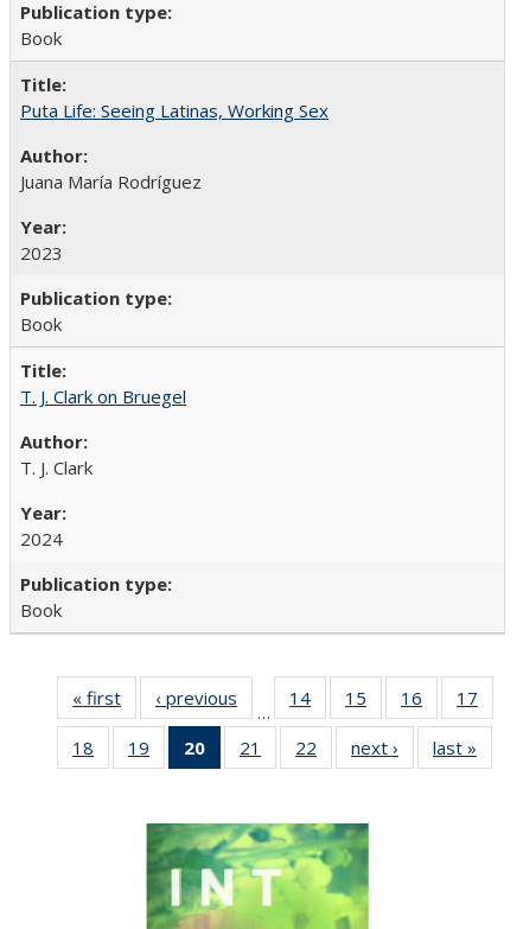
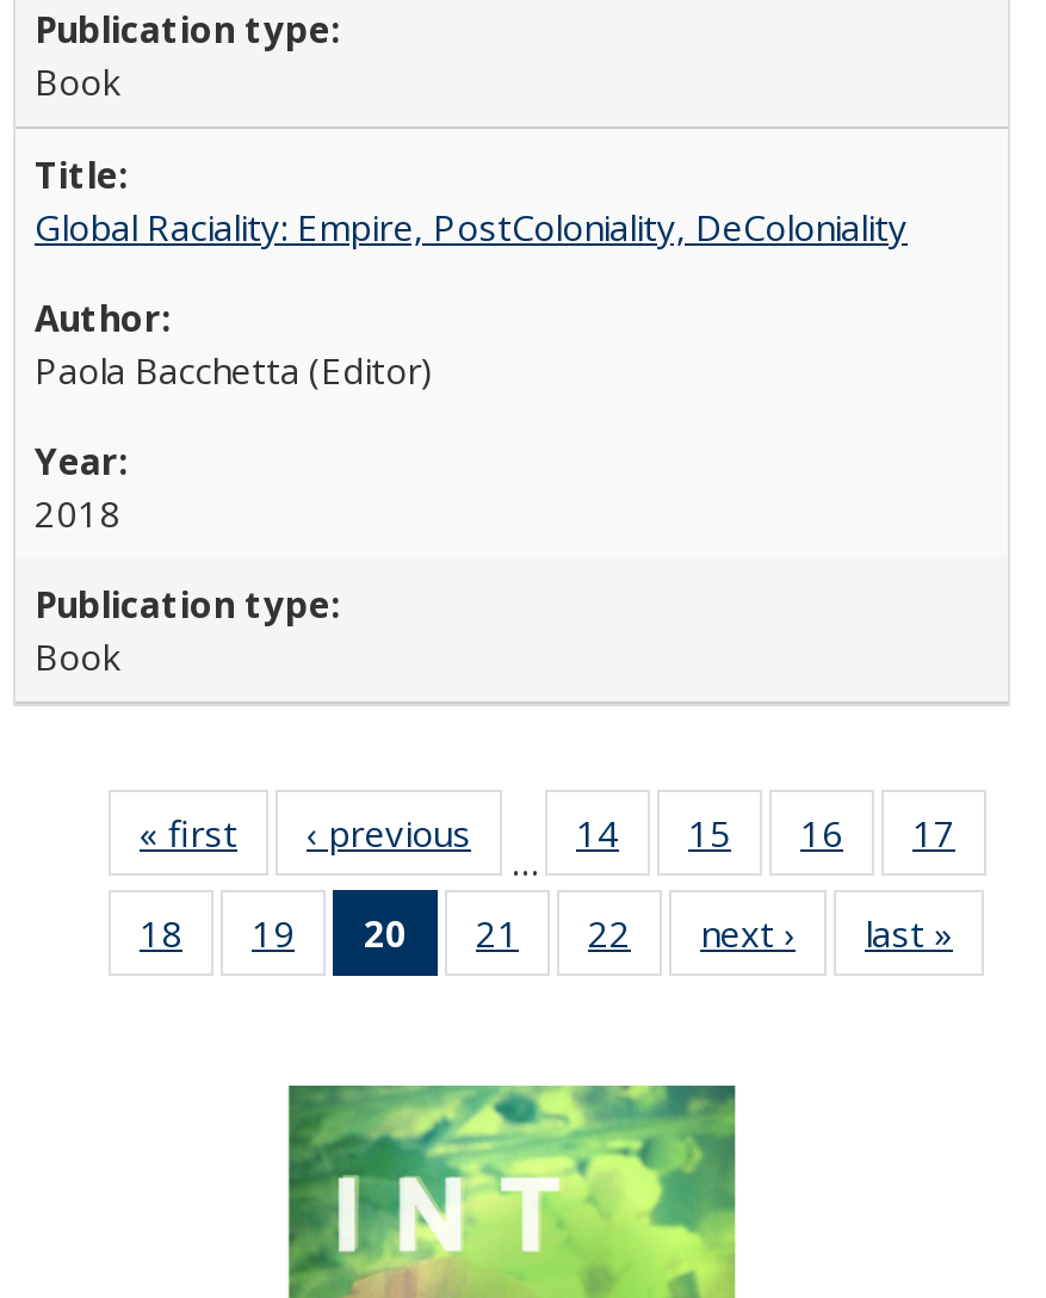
- Puta Life: Seeing Latinas, Working Sex
- Juana María Rodríguez
- 2023
- Book
- T. J. Clark on Bruegel
- T. J. Clark
- 2024
+ Global Raciality: Empire, PostColoniality, DeColoniality
+ Paola Bacchetta (Editor)
+ 2018
